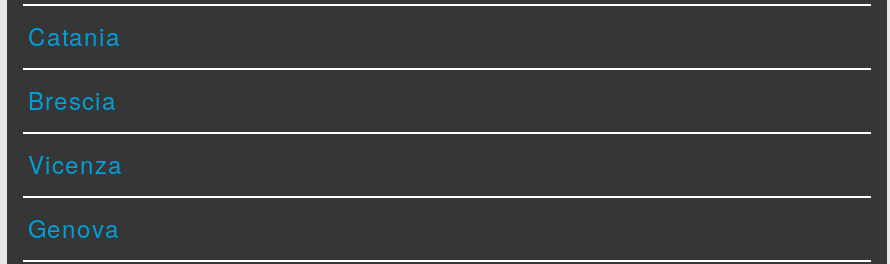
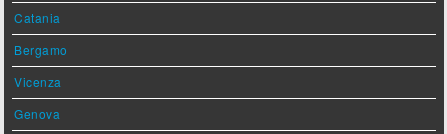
- Brescia
+ Bergamo
